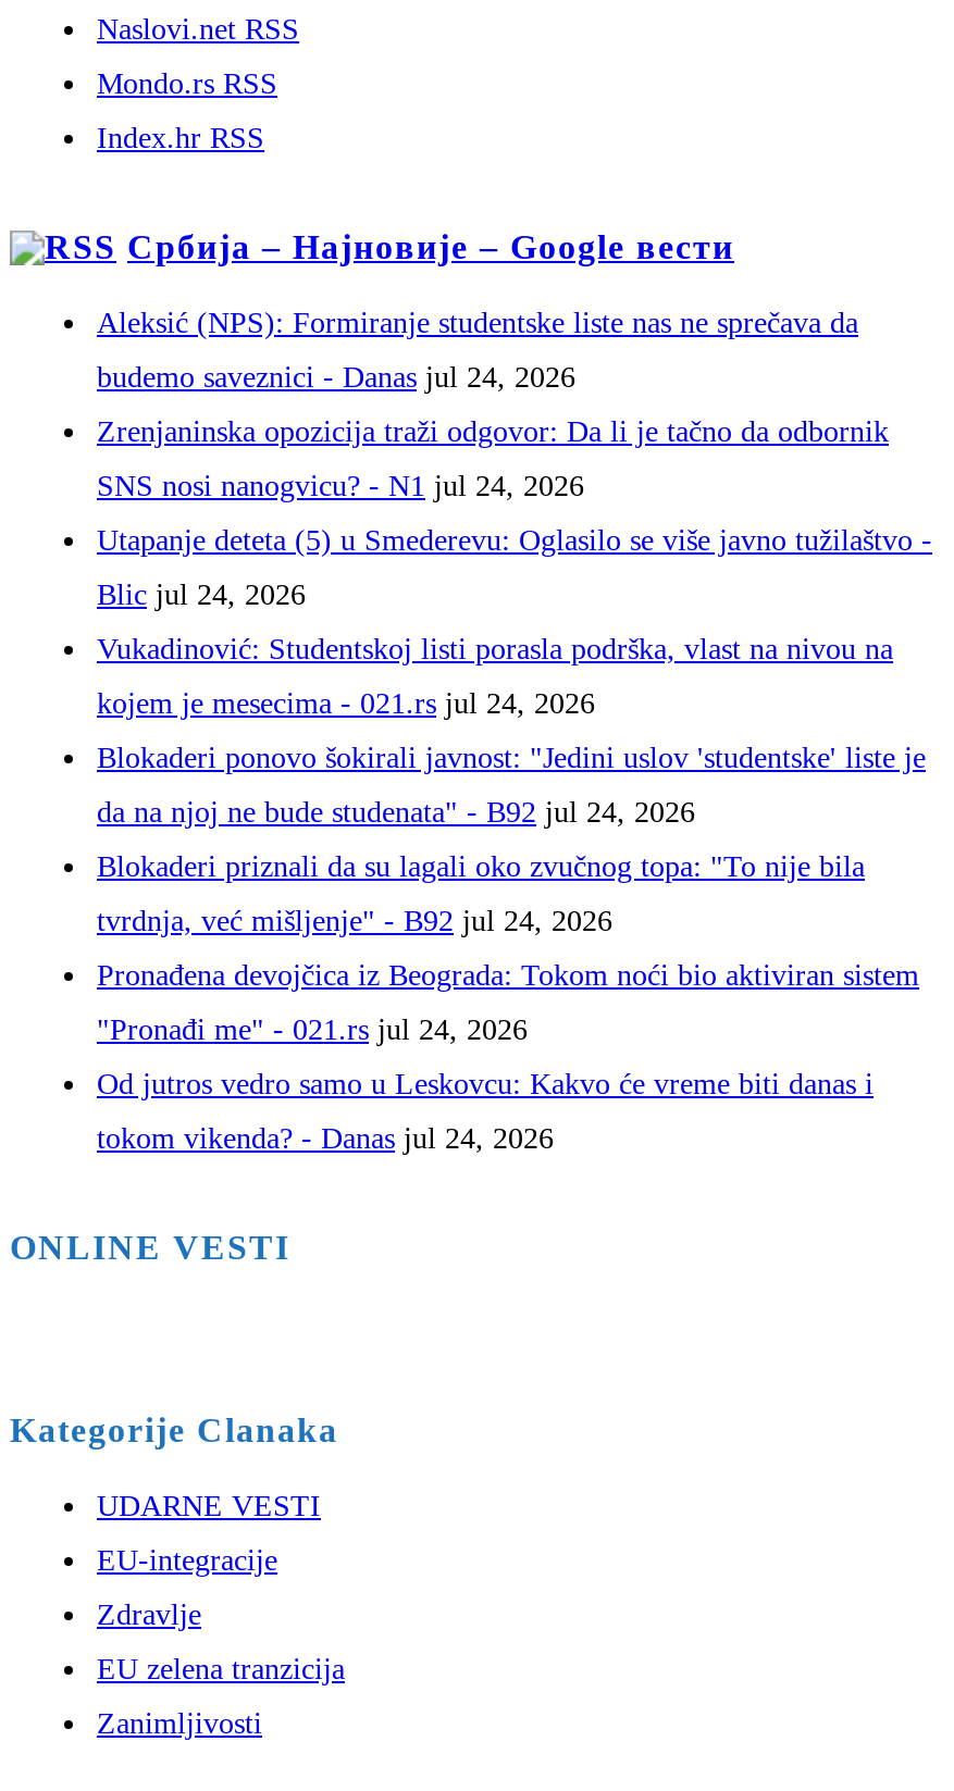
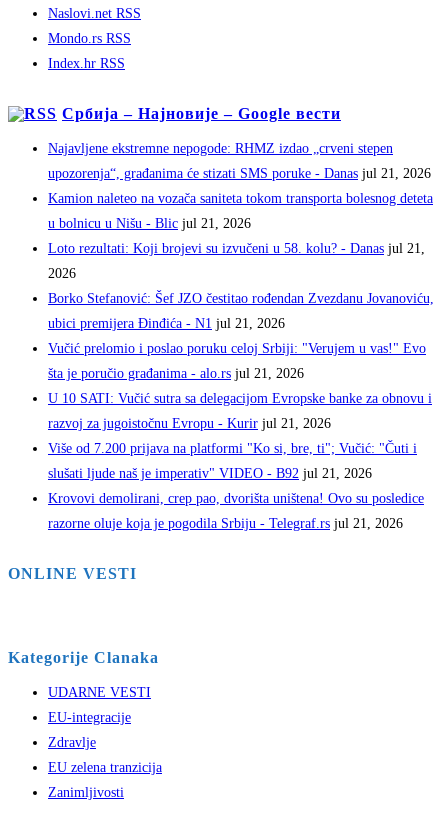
- Aleksić (NPS): Formiranje studentske liste nas ne sprečava da
+ Najavljene ekstremne nepogode: RHMZ izdao „crveni stepen

- budemo saveznici - Danas jul 24, 2026
+ upozorenja“, građanima će stizati SMS poruke - Danas jul 21, 2026

- Zrenjaninska opozicija traži odgovor: Da li je tačno da odbornik
+ Kamion naleteo na vozača saniteta tokom transporta bolesnog deteta

- SNS nosi nanogvicu? - N1 jul 24, 2026
+ u bolnicu u Nišu - Blic jul 21, 2026

- Utapanje deteta (5) u Smederevu: Oglasilo se više javno tužilaštvo -
+ Loto rezultati: Koji brojevi su izvučeni u 58. kolu? - Danas jul 21,

- Blic jul 24, 2026
+ 2026

- Vukadinović: Studentskoj listi porasla podrška, vlast na nivou na
+ Borko Stefanović: Šef JZO čestitao rođendan Zvezdanu Jovanoviću,

- kojem je mesecima - 021.rs jul 24, 2026
+ ubici premijera Đinđića - N1 jul 21, 2026

- Blokaderi ponovo šokirali javnost: "Jedini uslov 'studentske' liste je
+ Vučić prelomio i poslao poruku celoj Srbiji: "Verujem u vas!" Evo

- da na njoj ne bude studenata" - B92 jul 24, 2026
+ šta je poručio građanima - alo.rs jul 21, 2026

- Blokaderi priznali da su lagali oko zvučnog topa: "To nije bila
+ U 10 SATI: Vučić sutra sa delegacijom Evropske banke za obnovu i

- tvrdnja, već mišljenje" - B92 jul 24, 2026
+ razvoj za jugoistočnu Evropu - Kurir jul 21, 2026

- Pronađena devojčica iz Beograda: Tokom noći bio aktiviran sistem
+ Više od 7.200 prijava na platformi "Ko si, bre, ti"; Vučić: "Čuti i

- "Pronađi me" - 021.rs jul 24, 2026
+ slušati ljude naš je imperativ" VIDEO - B92 jul 21, 2026

- Od jutros vedro samo u Leskovcu: Kakvo će vreme biti danas i
+ Krovovi demolirani, crep pao, dvorišta uništena! Ovo su posledice

- tokom vikenda? - Danas jul 24, 2026
+ razorne oluje koja je pogodila Srbiju - Telegraf.rs jul 21, 2026
